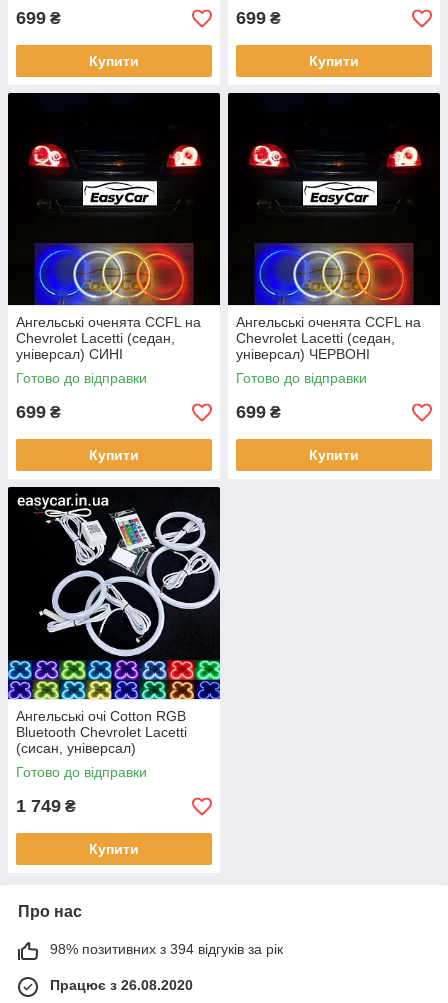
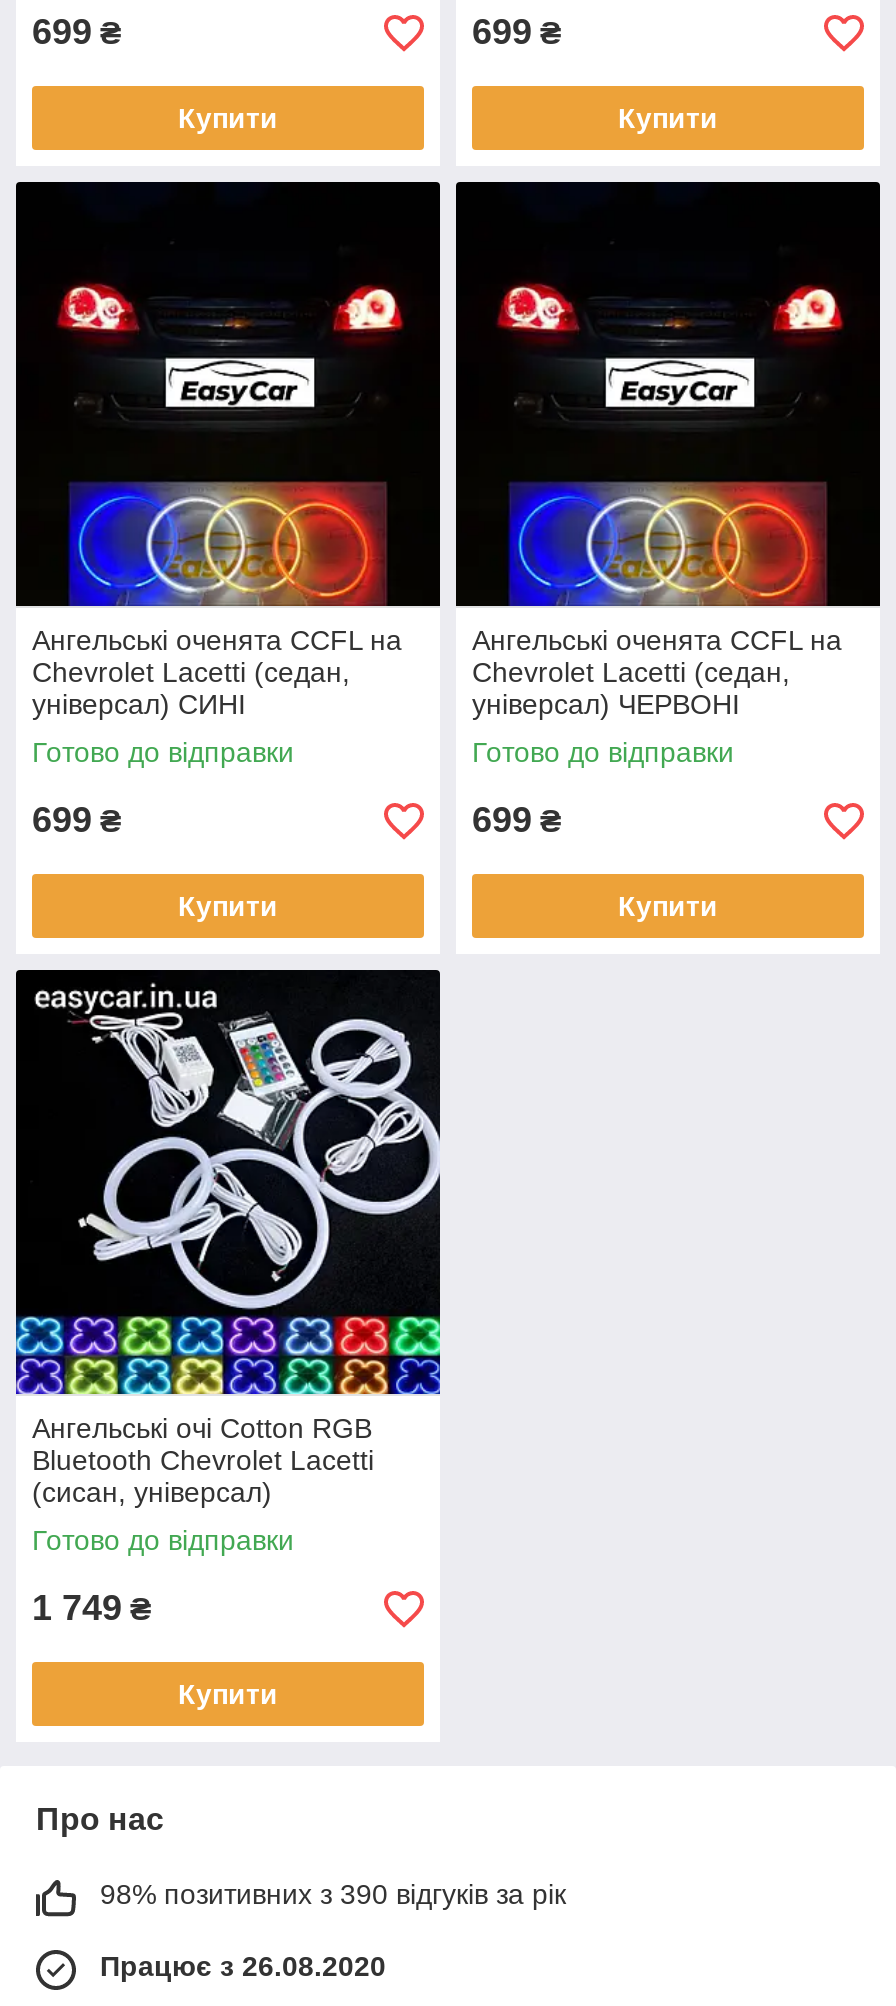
- 98% позитивних з 394 відгуків за рік
+ 98% позитивних з 390 відгуків за рік
